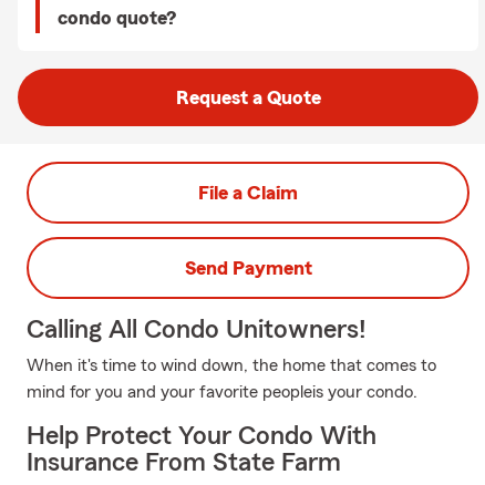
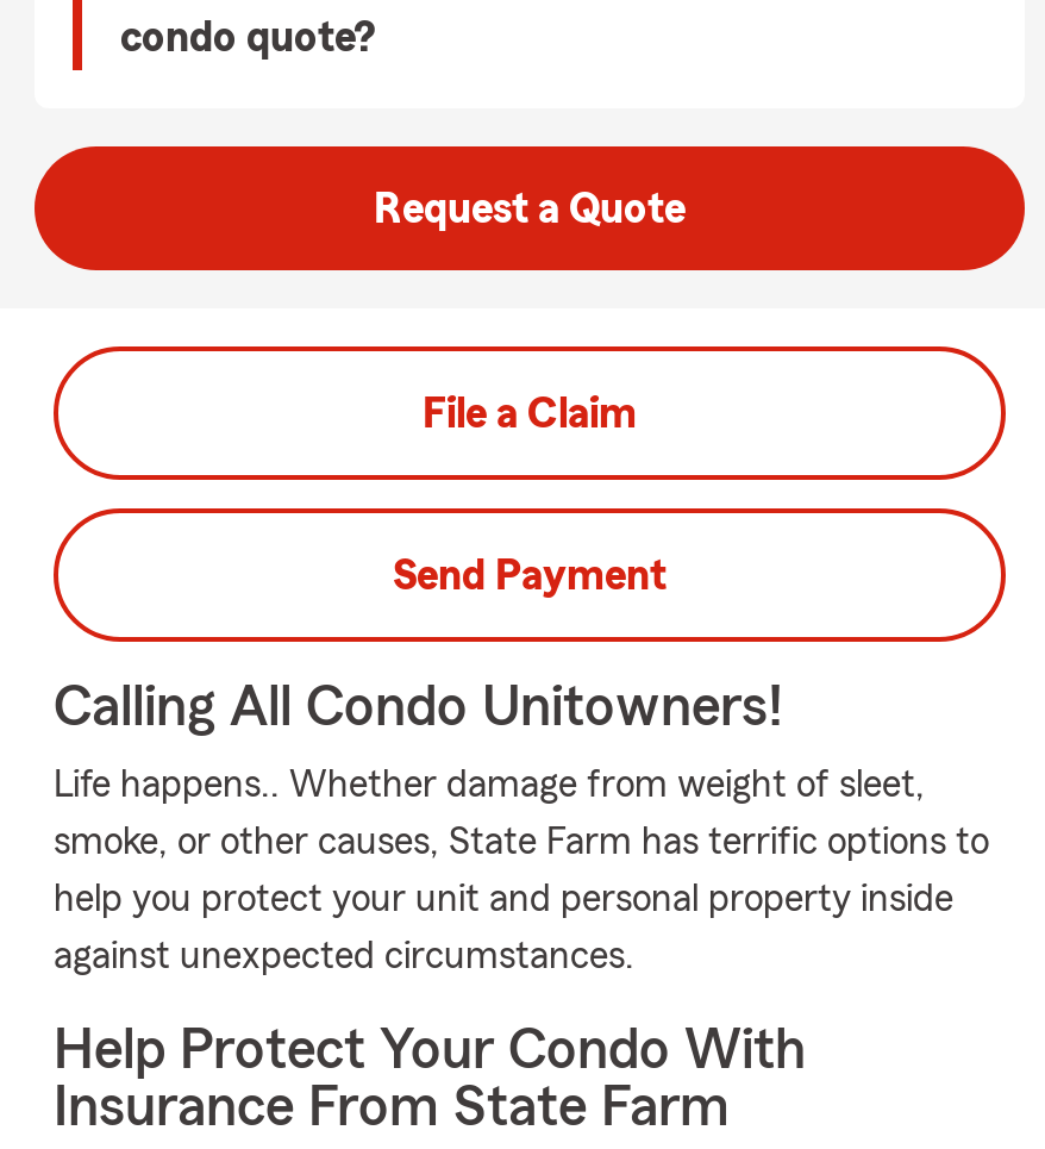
- When it's time to wind down, the home that comes to
- mind for you and your favorite peopleis your condo.
+ Life happens.. Whether damage from weight of sleet,
+ smoke, or other causes, State Farm has terrific options to
+ help you protect your unit and personal property inside
+ against unexpected circumstances.
